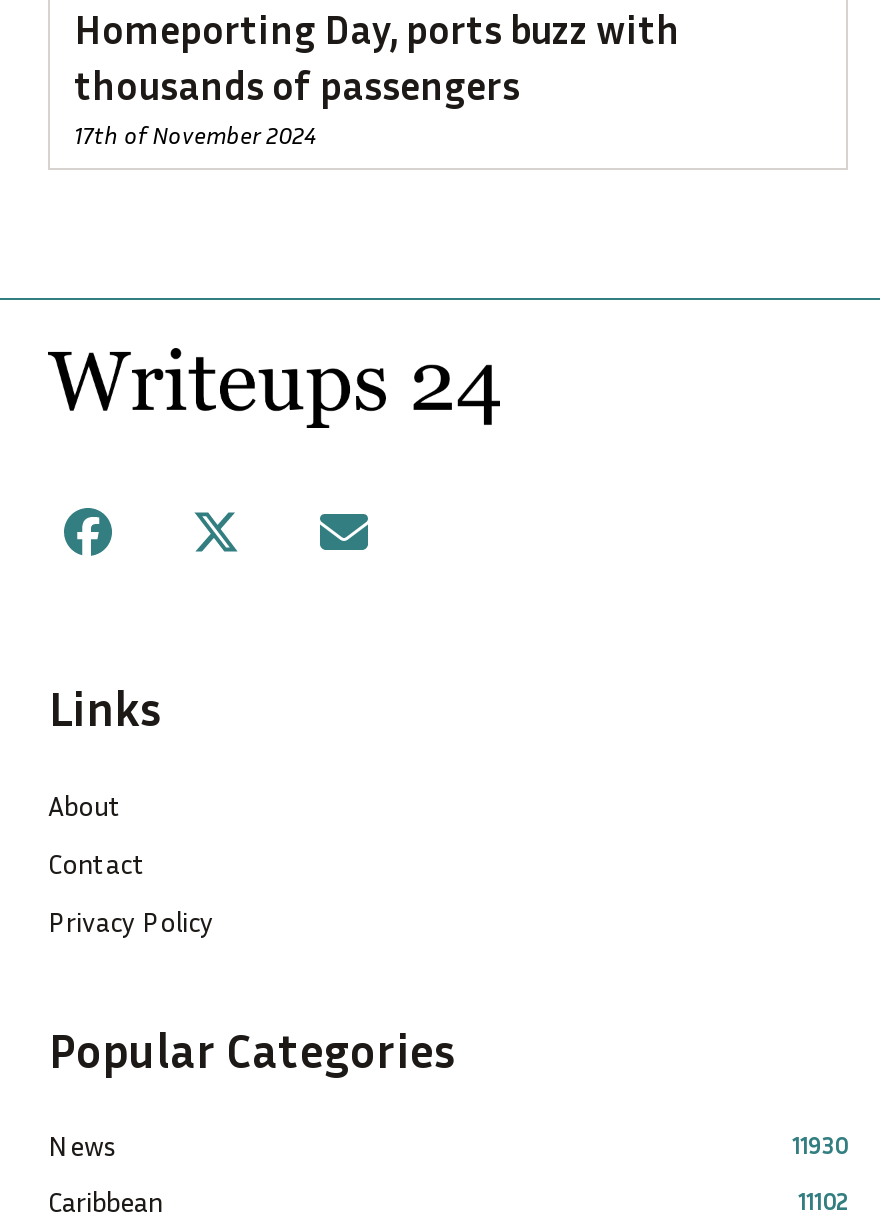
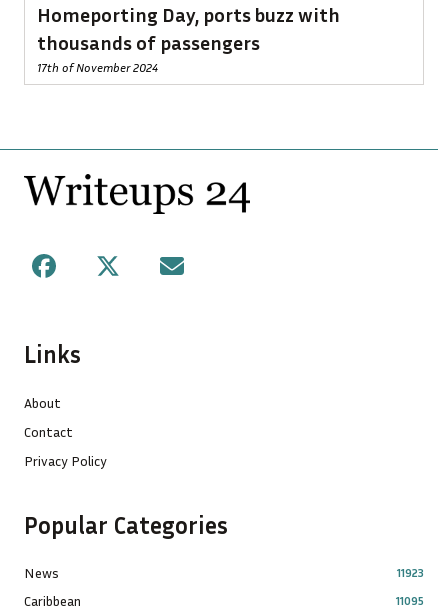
- 11930
+ 11923

- 11102
+ 11095
